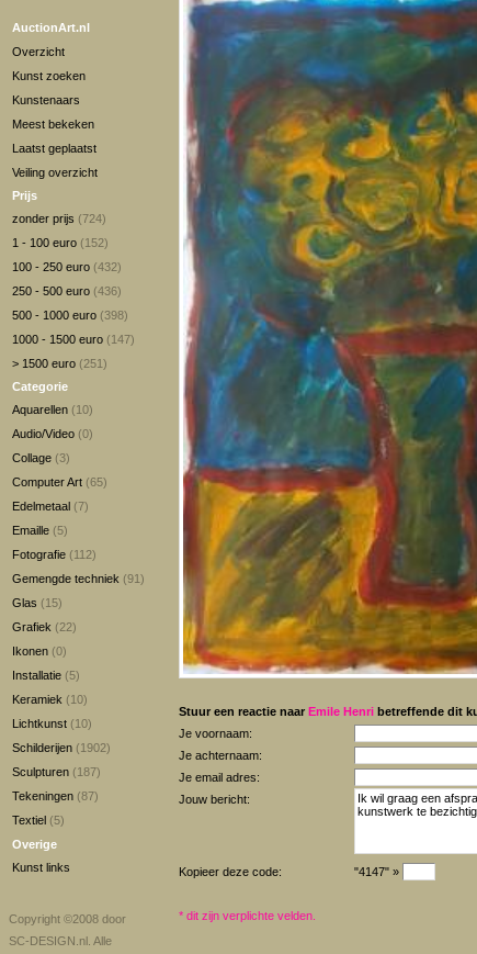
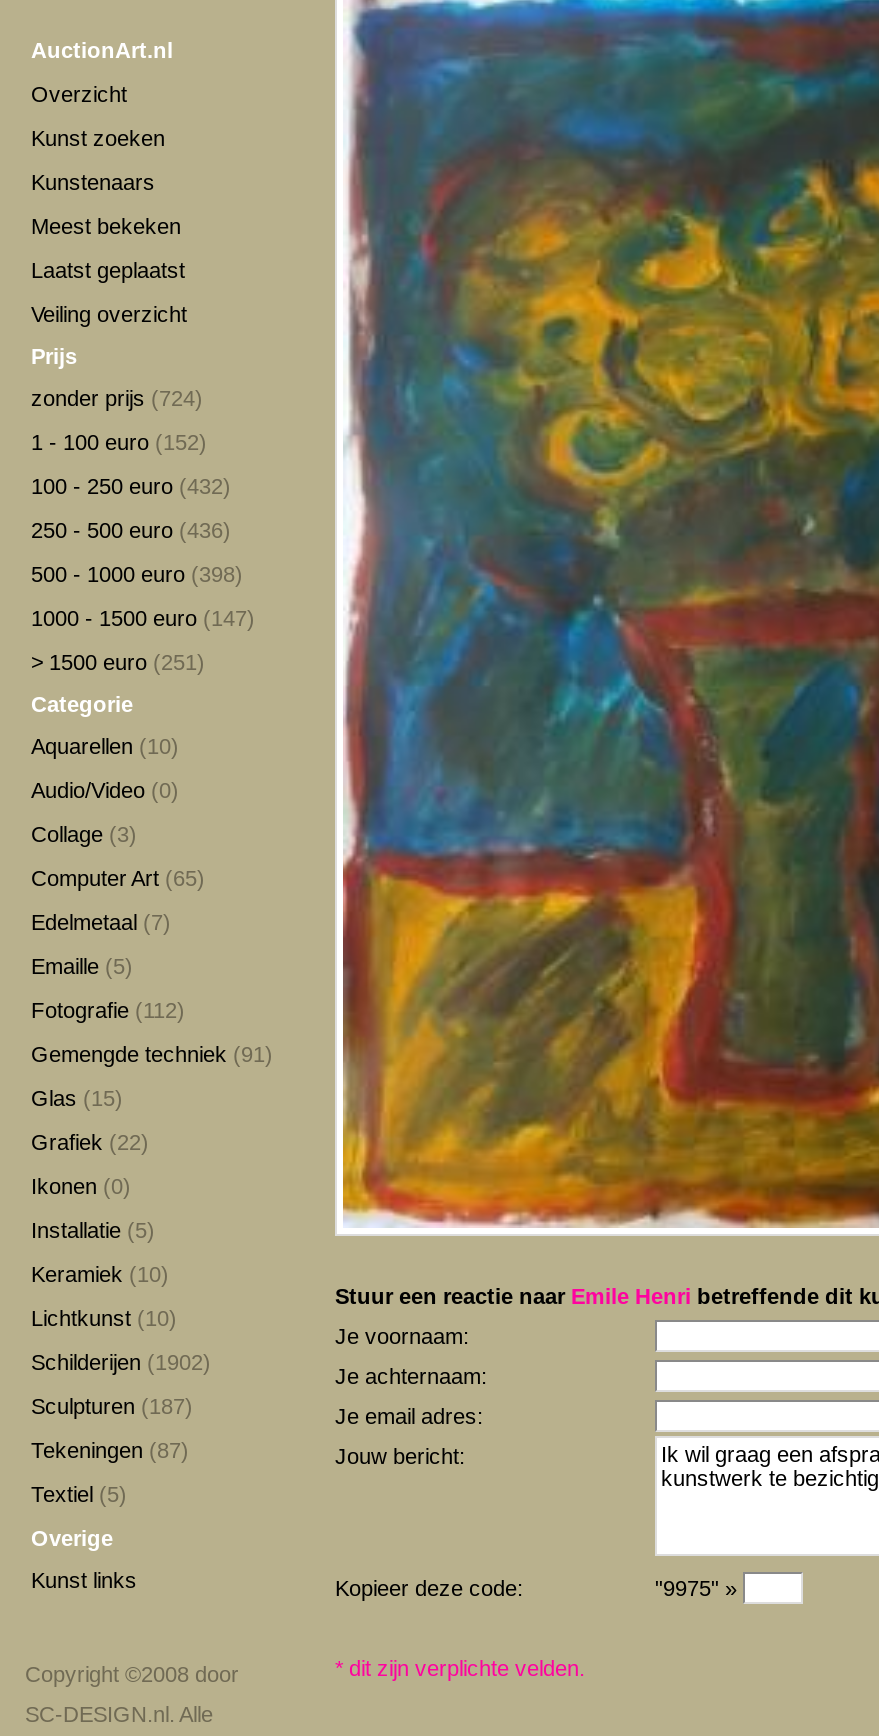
- "4147" »
+ "9975" »
